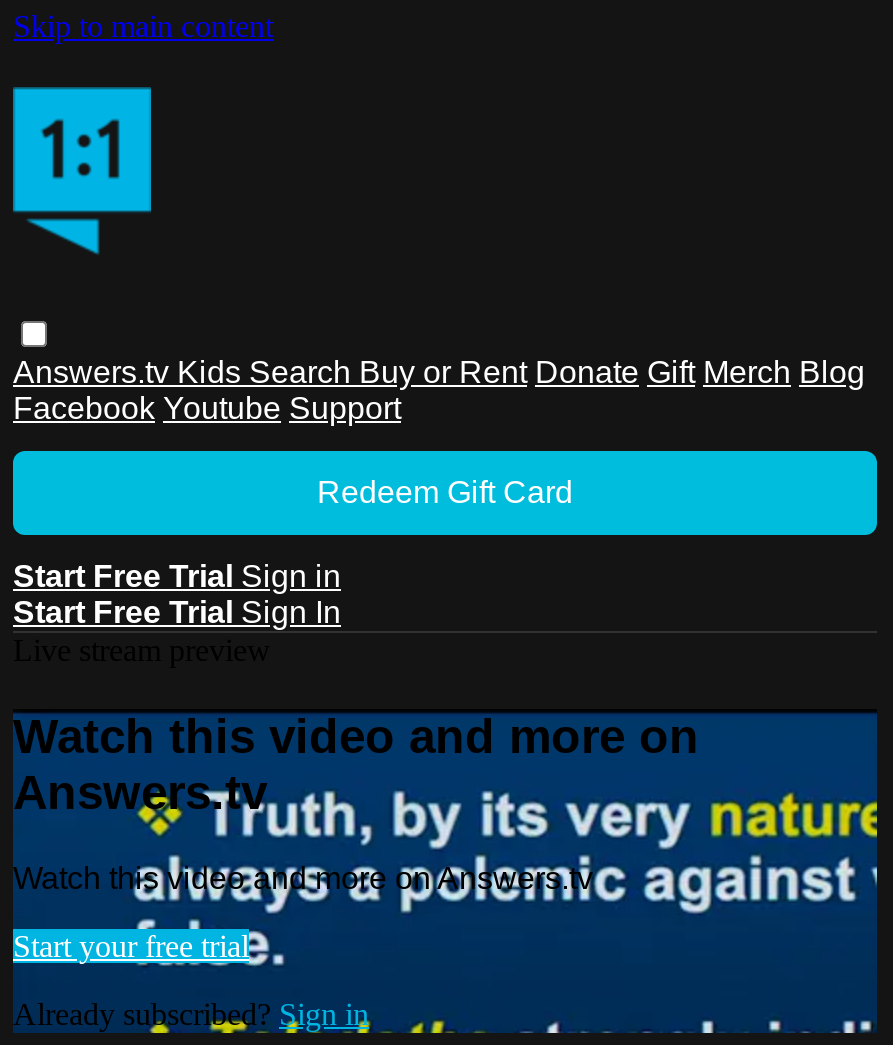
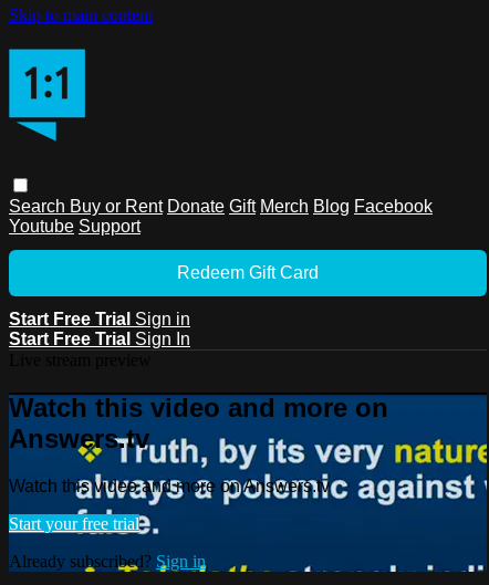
- Answers.tv Kids Search Buy or Rent Donate Gift Merch Blog
- Facebook Youtube Support
+ Search Buy or Rent Donate Gift Merch Blog Facebook
+ Youtube Support
